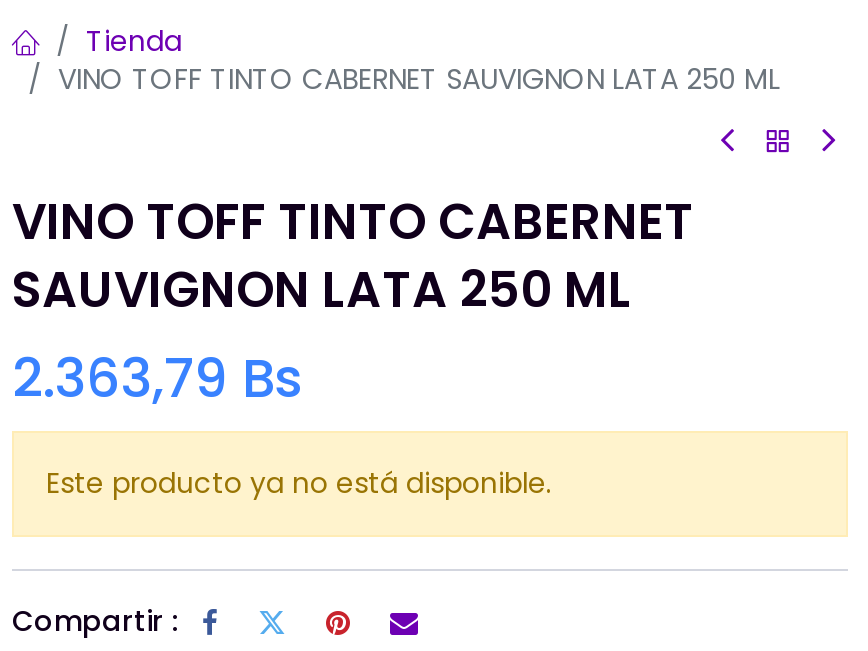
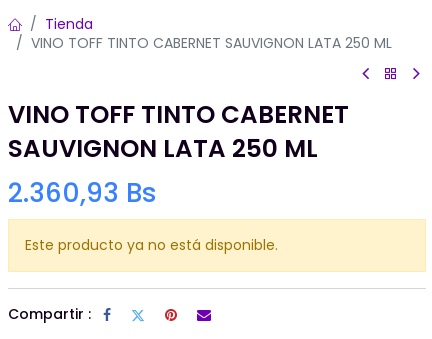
- 2.363,79 Bs
+ 2.360,93 Bs
